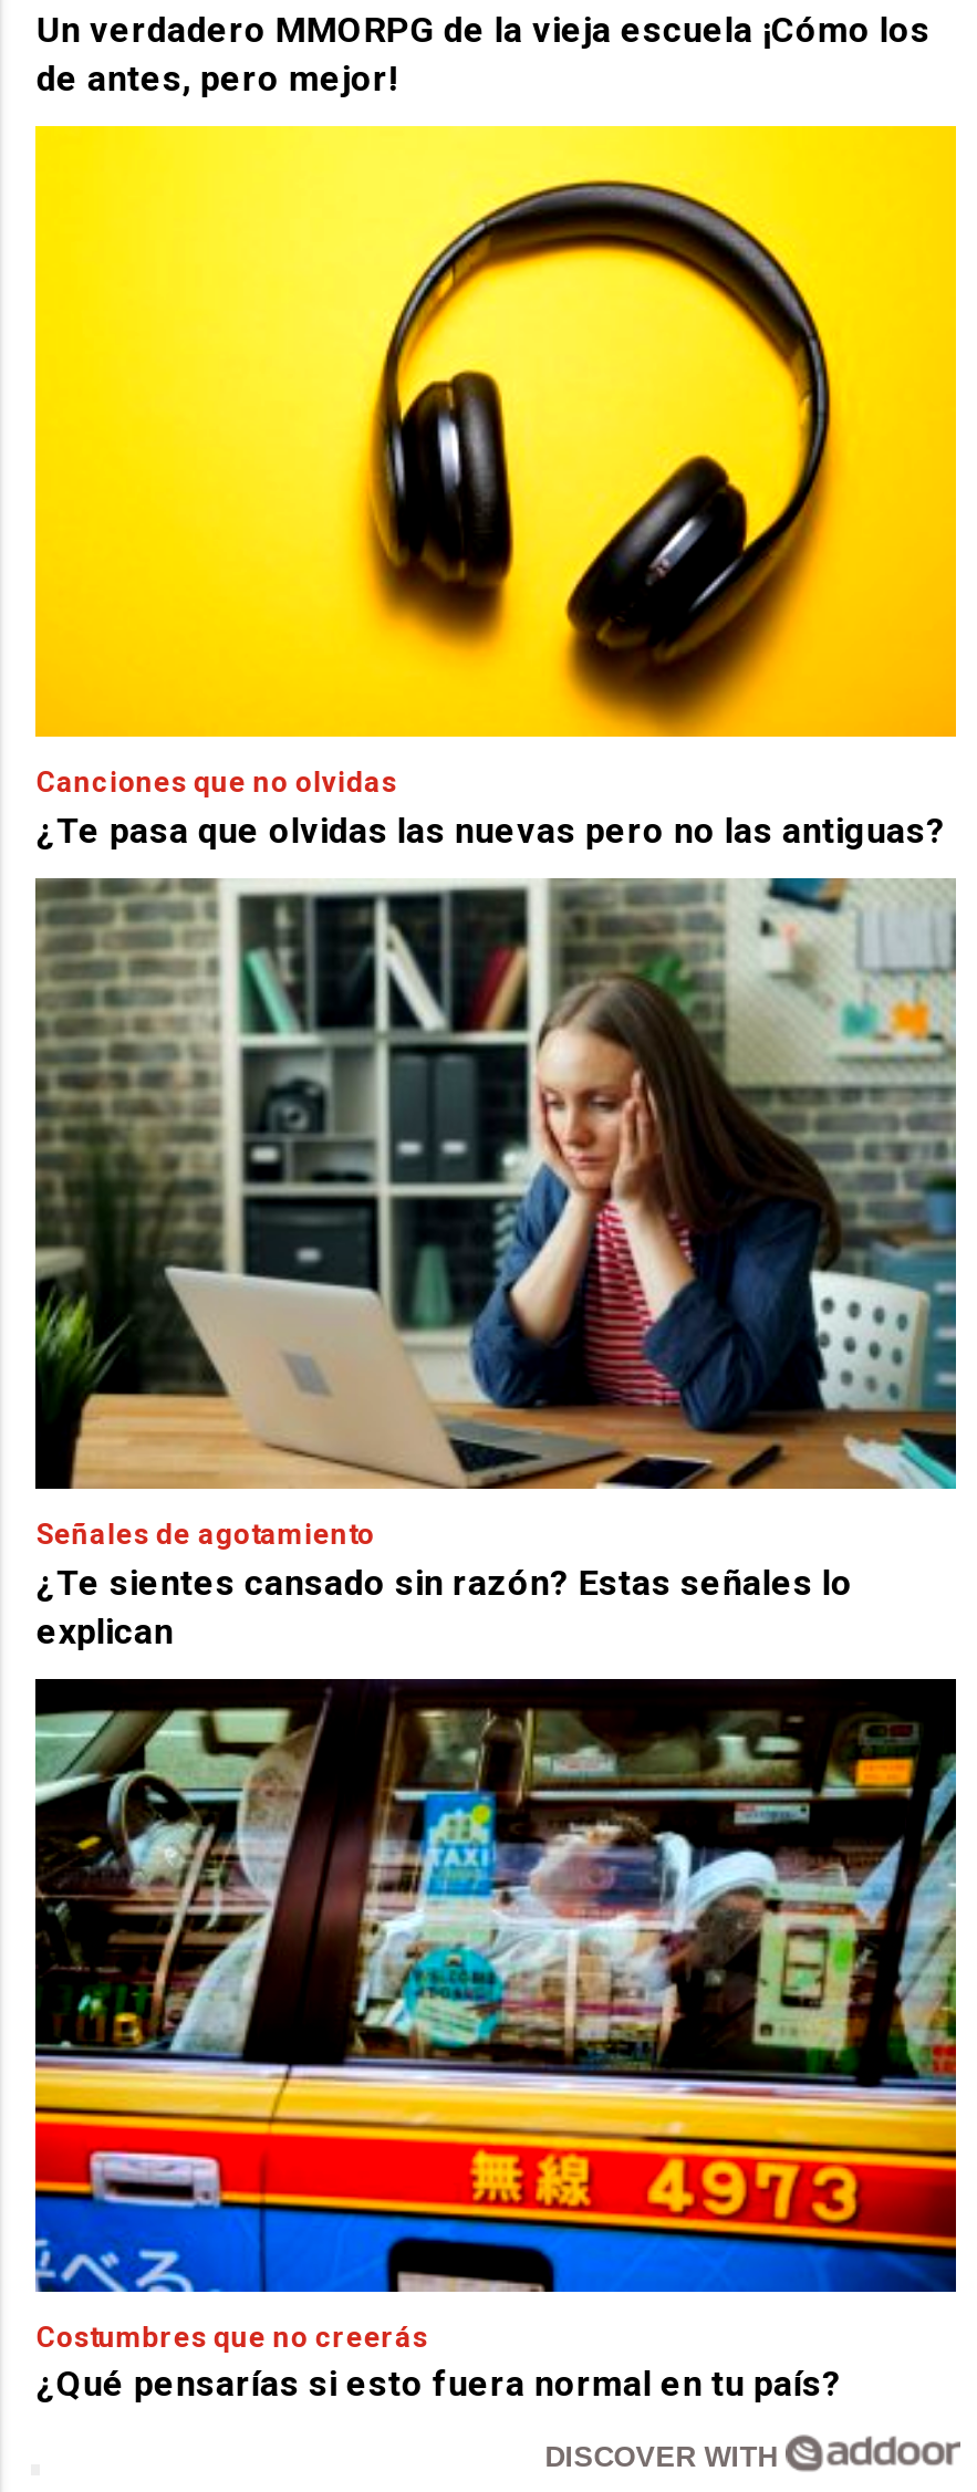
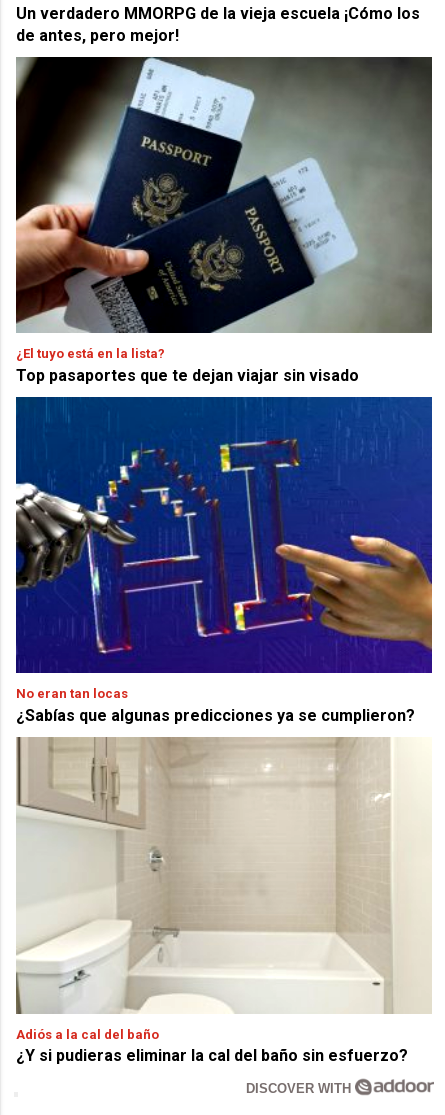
- [image]
- Canciones que no olvidas
- ¿Te pasa que olvidas las nuevas pero no las antiguas?
+ [image]
+ ¿El tuyo está en la lista?
+ Top pasaportes que te dejan viajar sin visado

- [image]
- Señales de agotamiento
- ¿Te sientes cansado sin razón? Estas señales lo
- explican
+ [image]
+ No eran tan locas
+ ¿Sabías que algunas predicciones ya se cumplieron?

- [image]
- Costumbres que no creerás
- ¿Qué pensarías si esto fuera normal en tu país?
+ [image]
+ Adiós a la cal del baño
+ ¿Y si pudieras eliminar la cal del baño sin esfuerzo?
